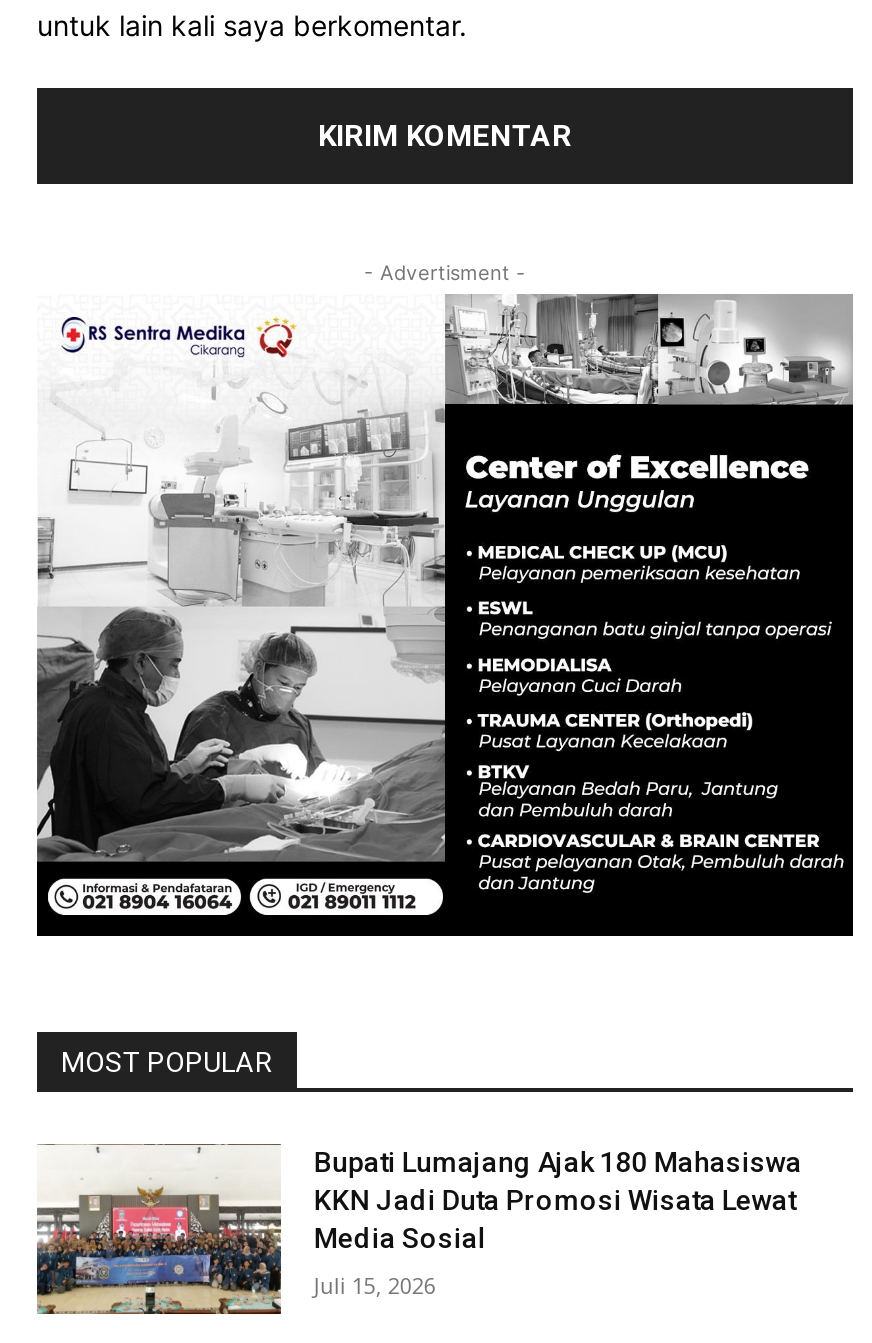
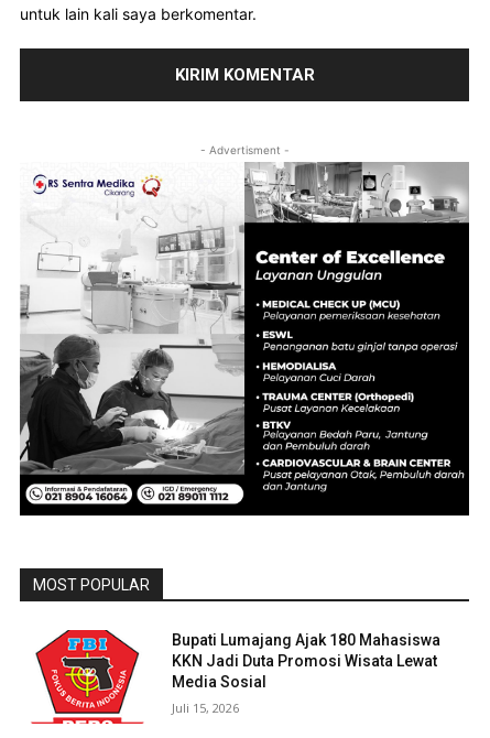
- [image]
+ [image]
